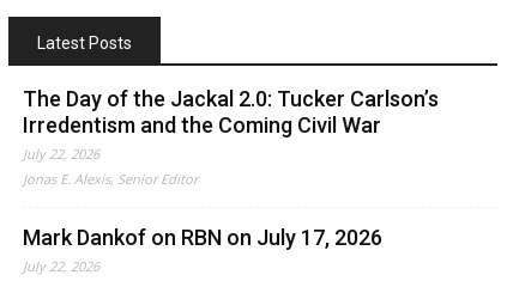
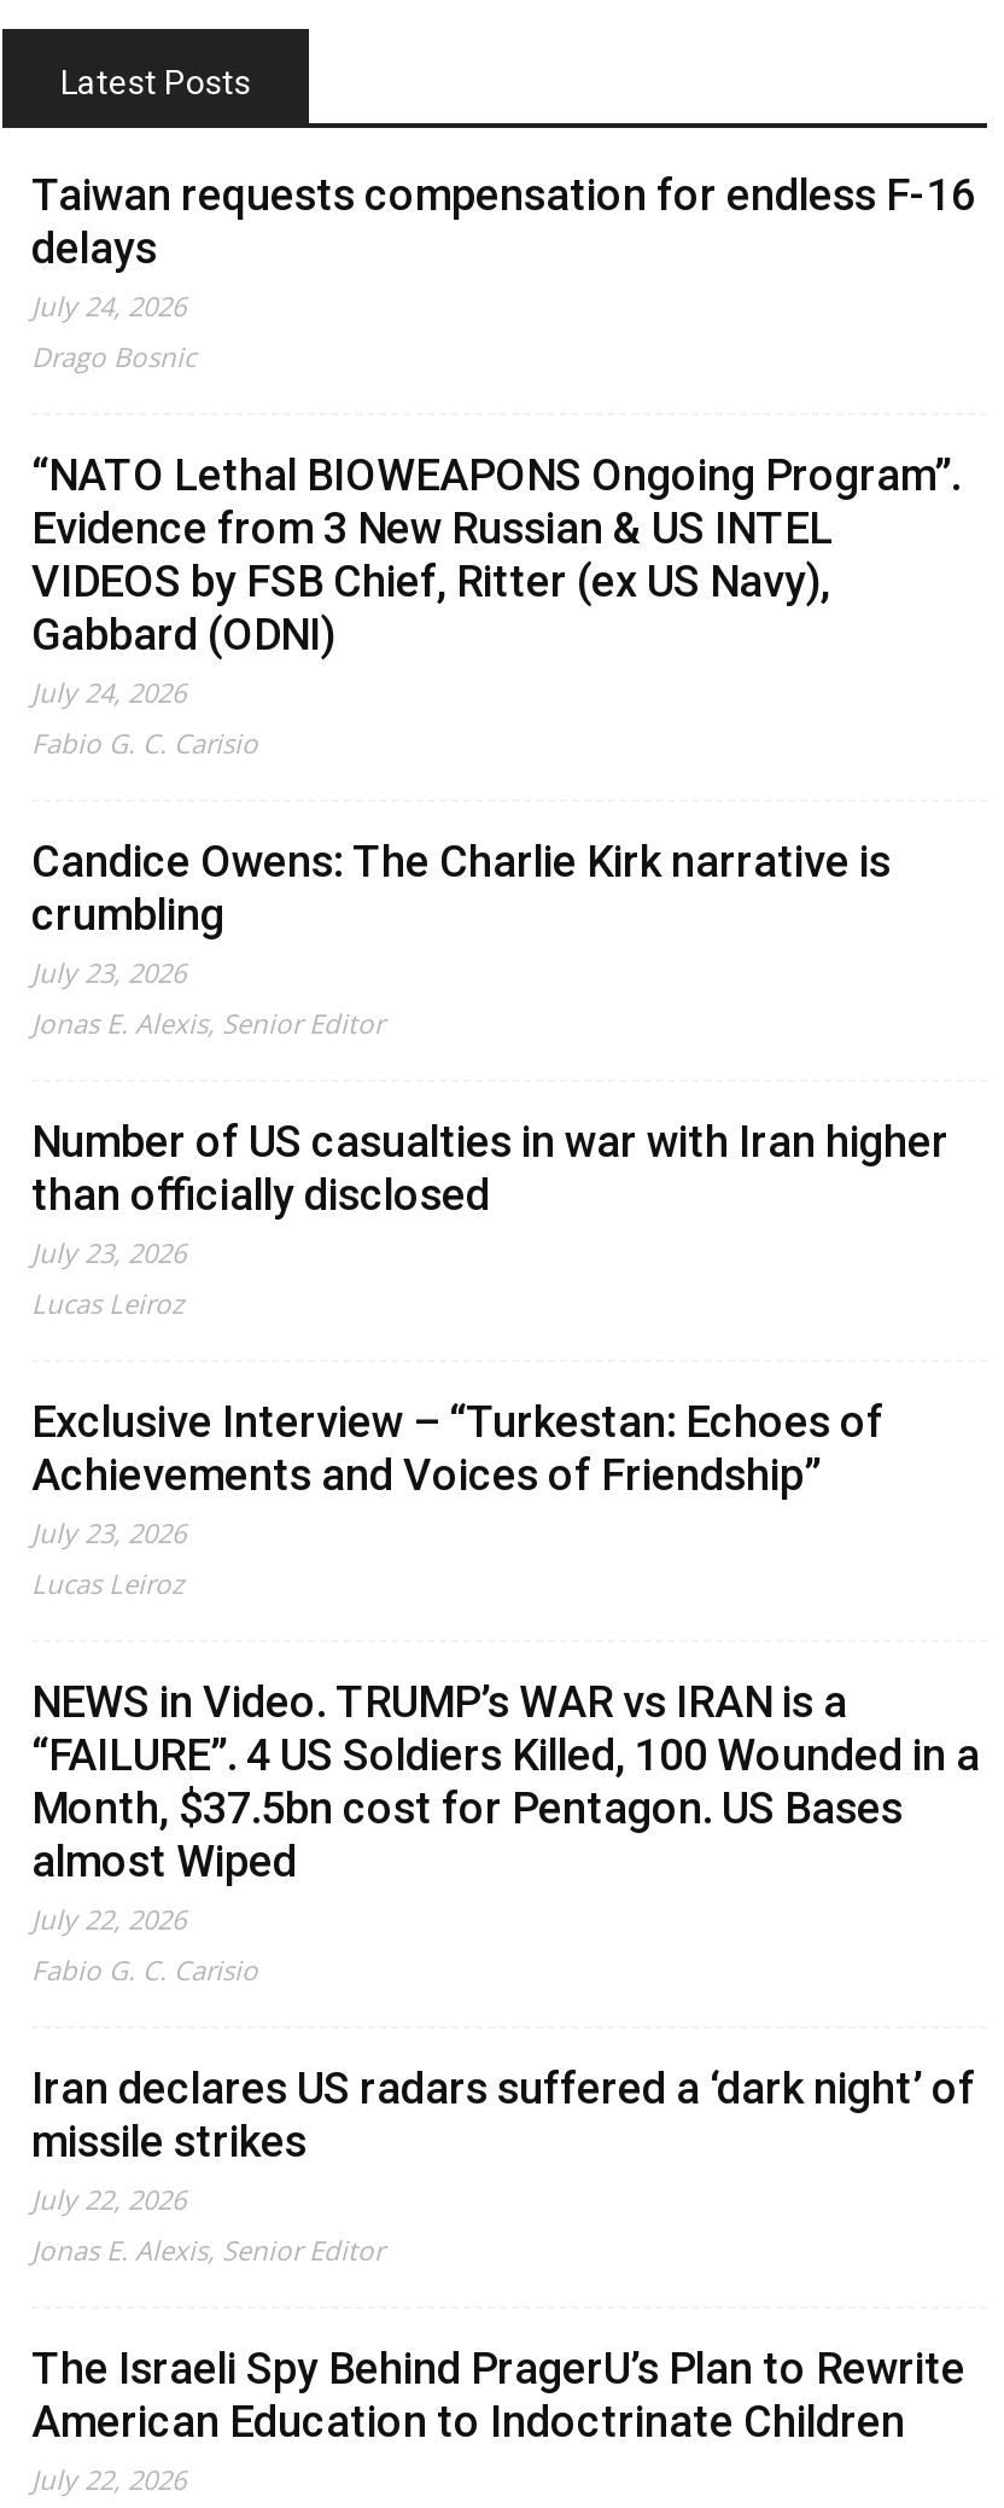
- The Day of the Jackal 2.0: Tucker Carlson’s
- Irredentism and the Coming Civil War
+ Taiwan requests compensation for endless F-16
+ delays
+ July 24, 2026
+ Drago Bosnic
+ “NATO Lethal BIOWEAPONS Ongoing Program”.
+ Evidence from 3 New Russian & US INTEL
+ VIDEOS by FSB Chief, Ritter (ex US Navy),
+ Gabbard (ODNI)
+ July 24, 2026
+ Fabio G. C. Carisio
+ Candice Owens: The Charlie Kirk narrative is
+ crumbling
+ July 23, 2026
+ Jonas E. Alexis, Senior Editor
+ Number of US casualties in war with Iran higher
+ than officially disclosed
+ July 23, 2026
+ Lucas Leiroz
+ Exclusive Interview – “Turkestan: Echoes of
+ Achievements and Voices of Friendship”
+ July 23, 2026
+ Lucas Leiroz
+ NEWS in Video. TRUMP’s WAR vs IRAN is a
+ “FAILURE”. 4 US Soldiers Killed, 100 Wounded in a
+ Month, $37.5bn cost for Pentagon. US Bases
+ almost Wiped
+ July 22, 2026
+ Fabio G. C. Carisio
+ Iran declares US radars suffered a ‘dark night’ of
+ missile strikes

- Mark Dankof on RBN on July 17, 2026
+ The Israeli Spy Behind PragerU’s Plan to Rewrite
+ American Education to Indoctrinate Children
